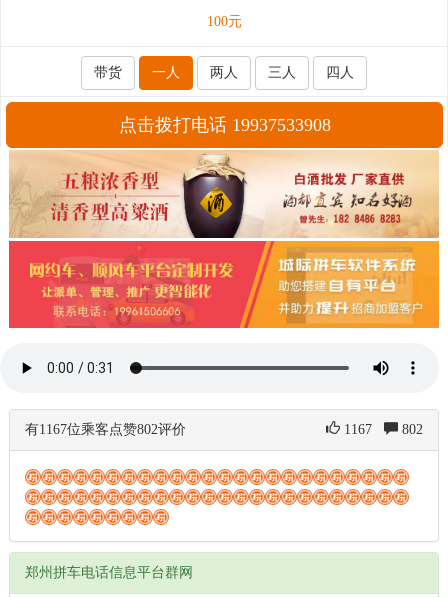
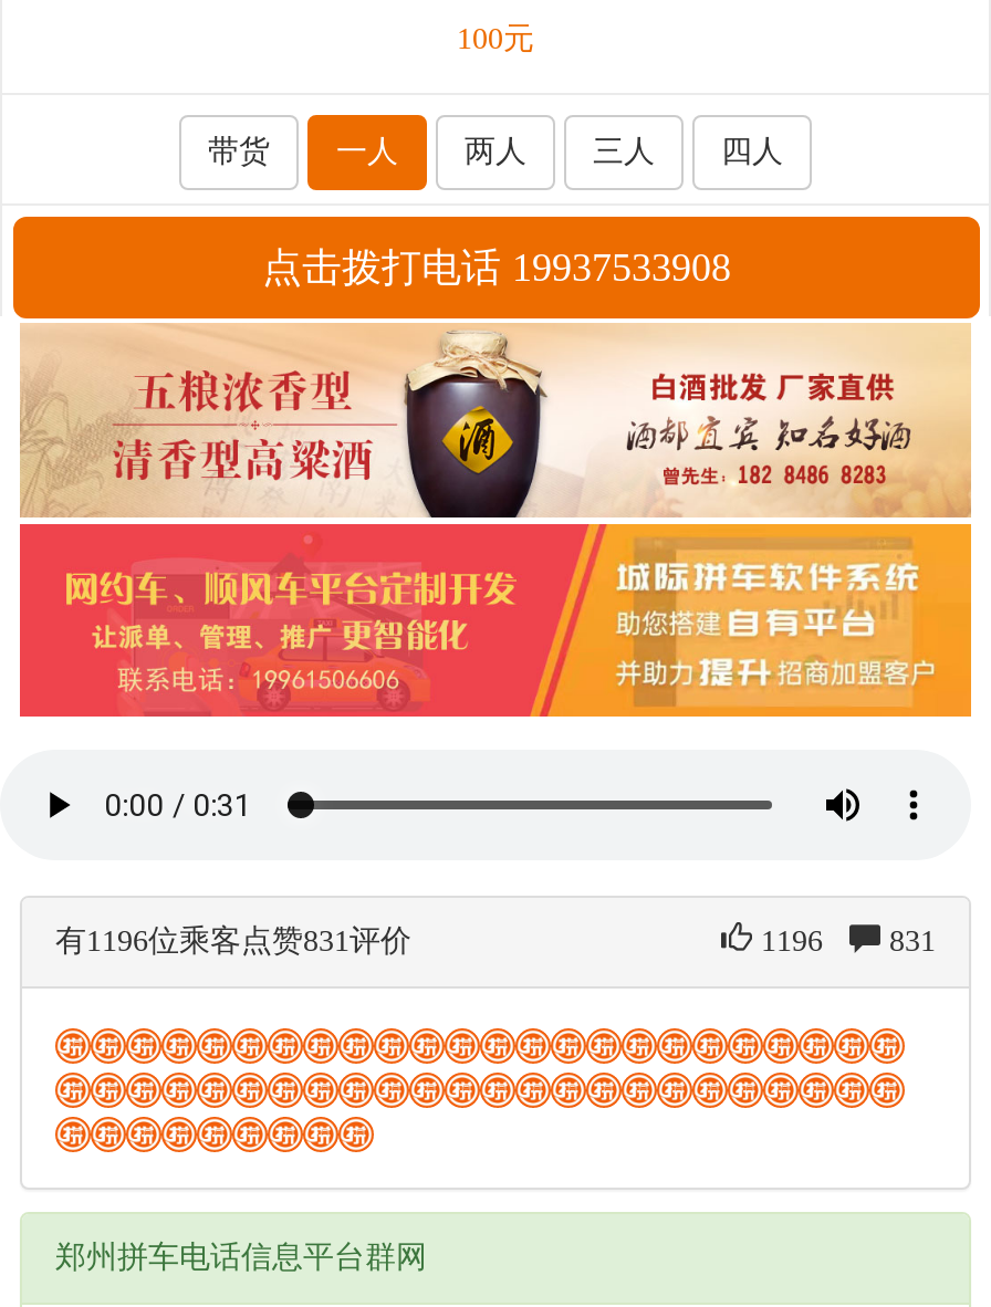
- 有1167位乘客点赞802评价
+ 有1196位乘客点赞831评价

- 1167
+ 1196

- 802
+ 831
